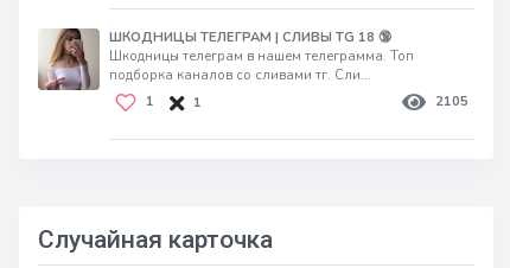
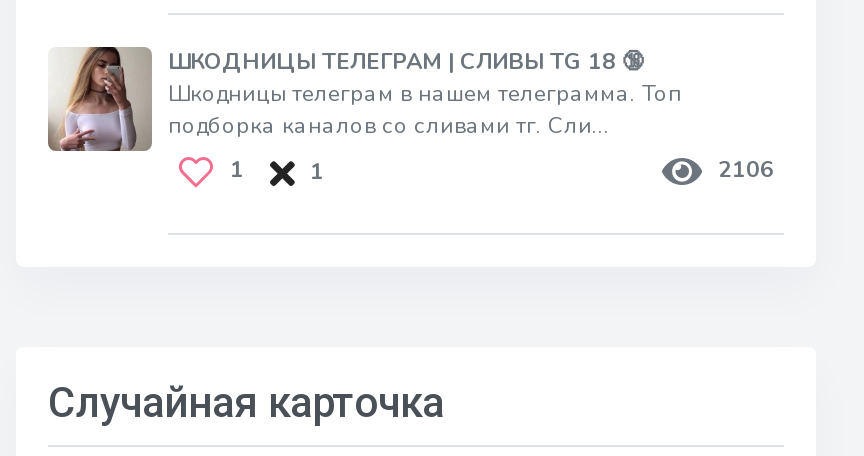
- 2105
+ 2106
